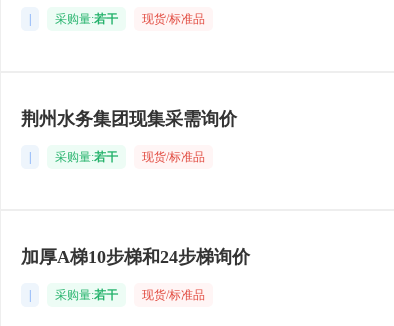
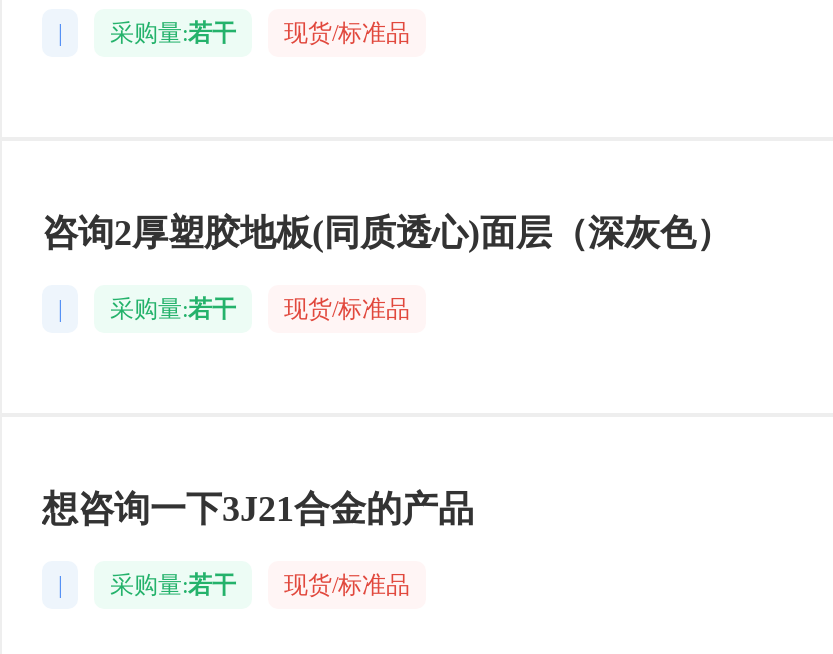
- 荆州水务集团现集采需询价
+ 咨询2厚塑胶地板(同质透心)面层（深灰色）

- 加厚A梯10步梯和24步梯询价
+ 想咨询一下3J21合金的产品
